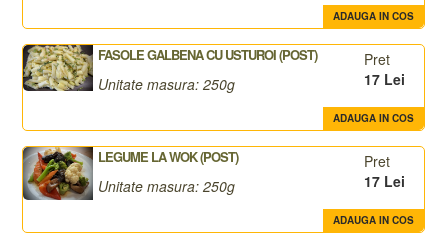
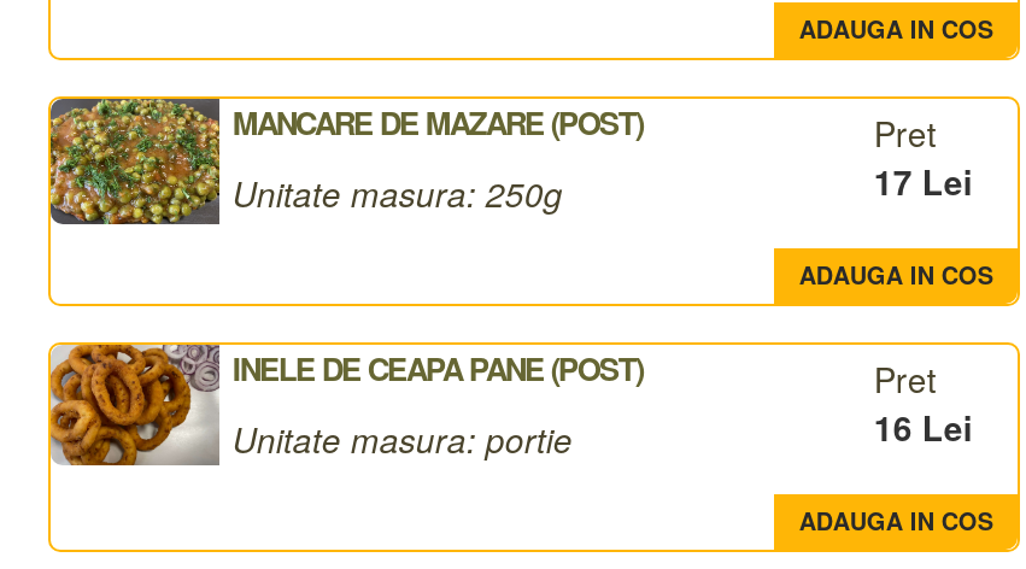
- [image]
- FASOLE GALBENA CU USTUROI (POST)
+ [image]
+ MANCARE DE MAZARE (POST)

- [image]
- LEGUME LA WOK (POST)
+ [image]
+ INELE DE CEAPA PANE (POST)

- Unitate masura: 250g
+ Unitate masura: portie

- 17 Lei
+ 16 Lei
